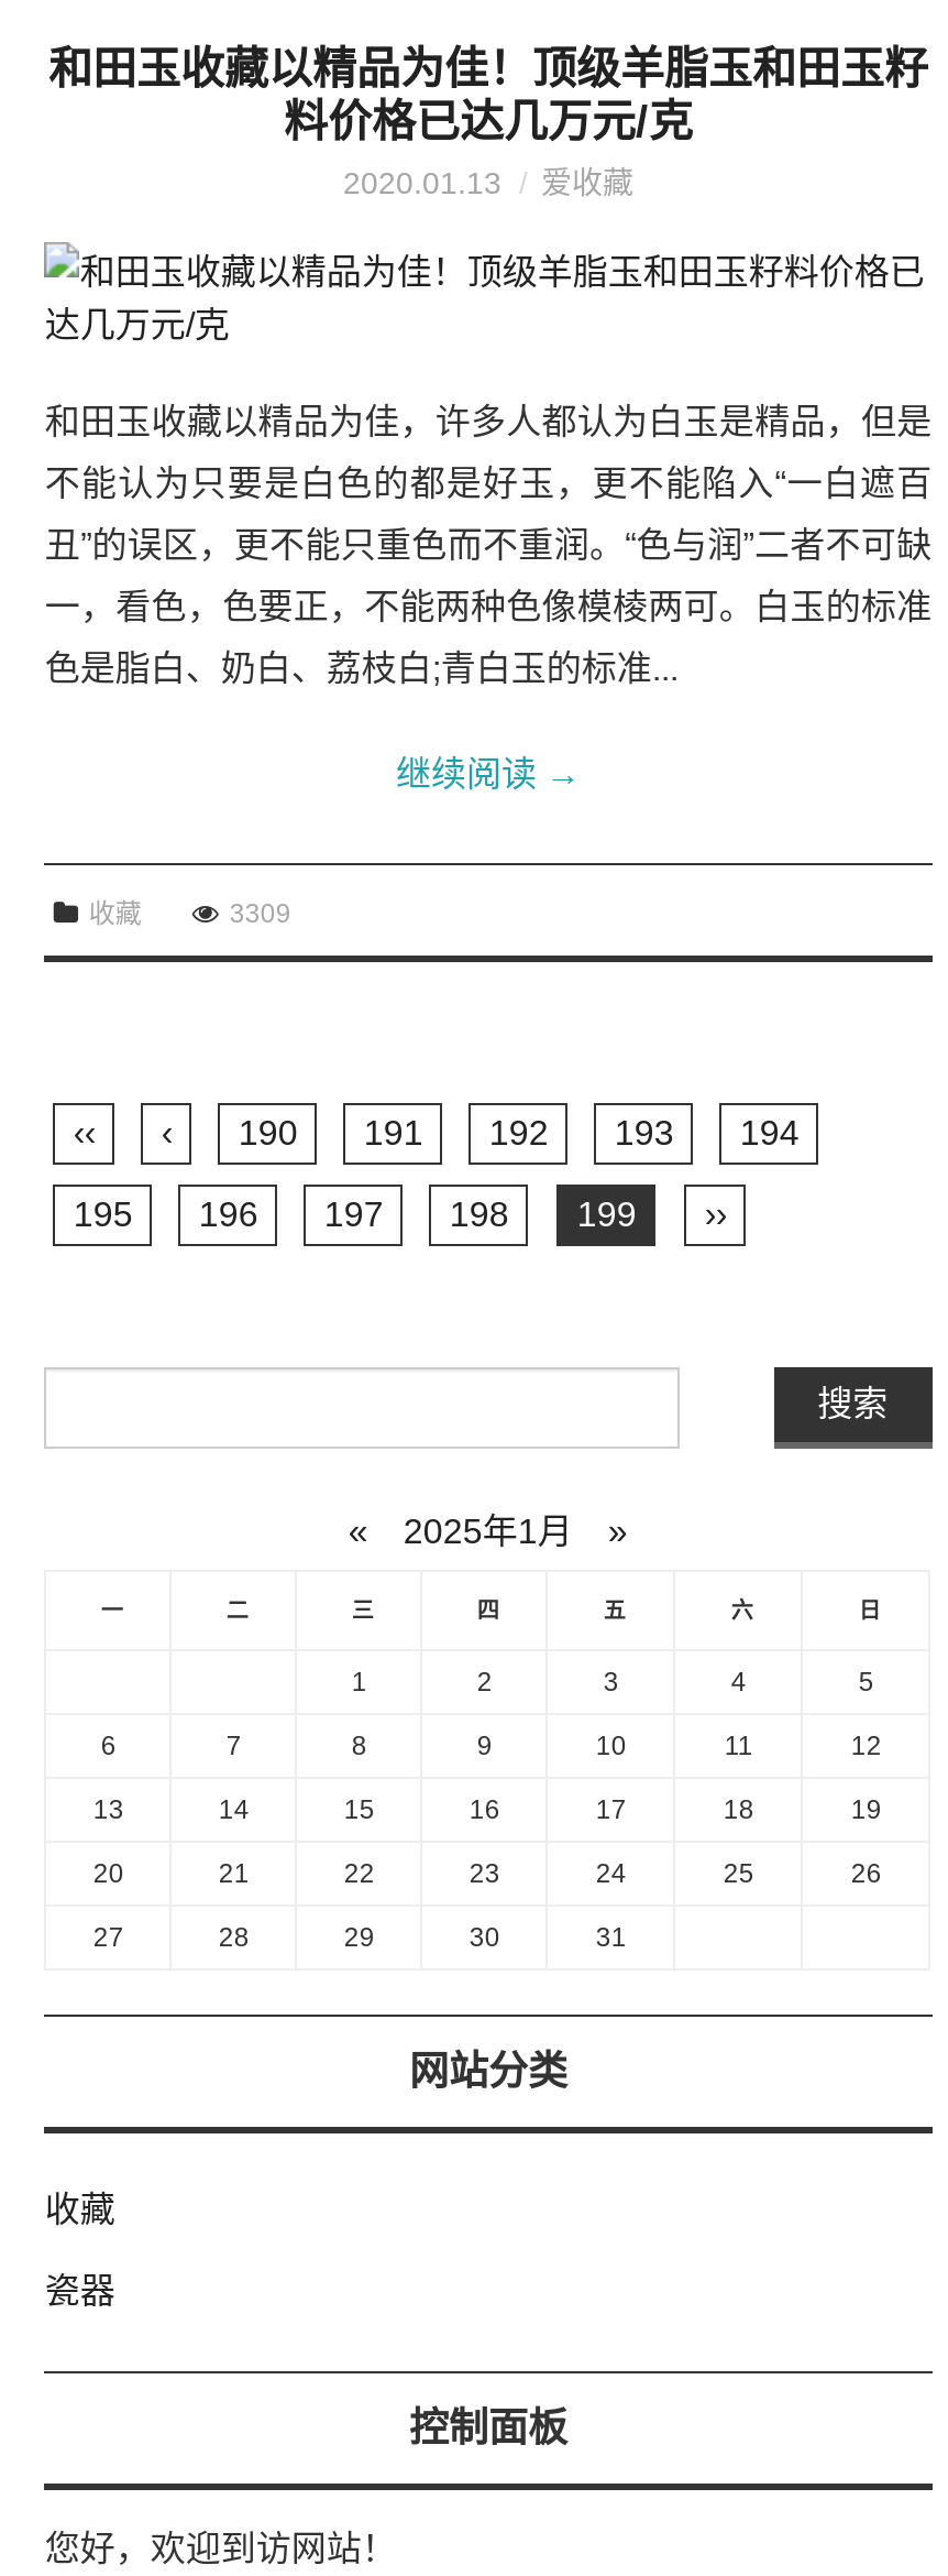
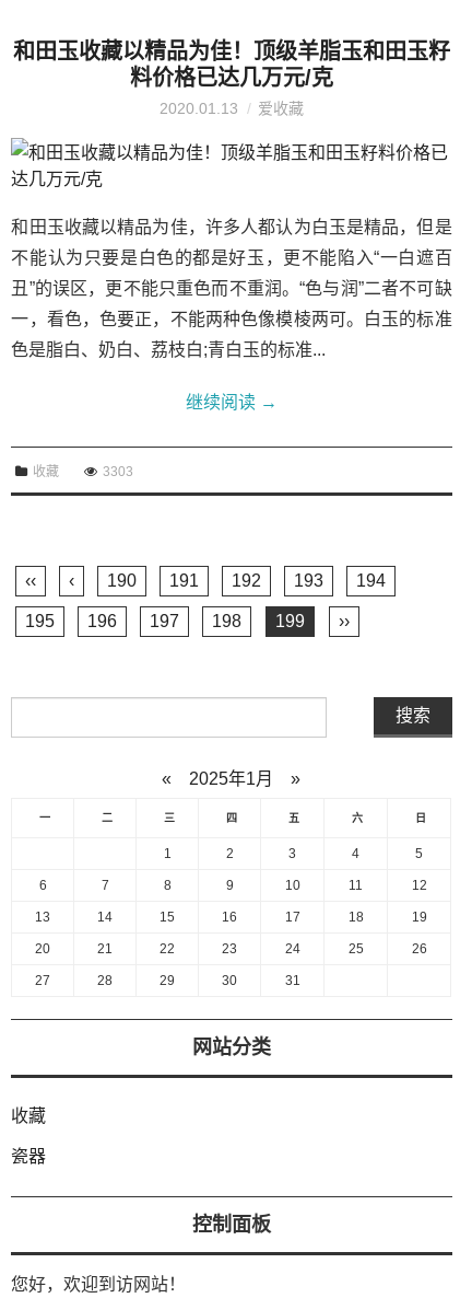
- 3309
+ 3303
